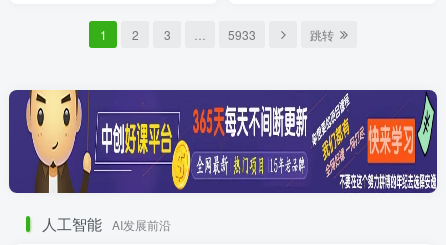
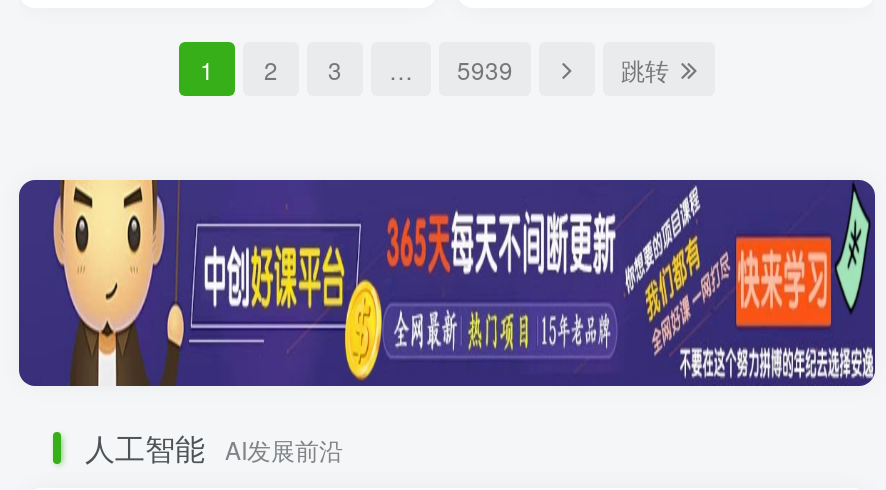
- 5933
+ 5939
